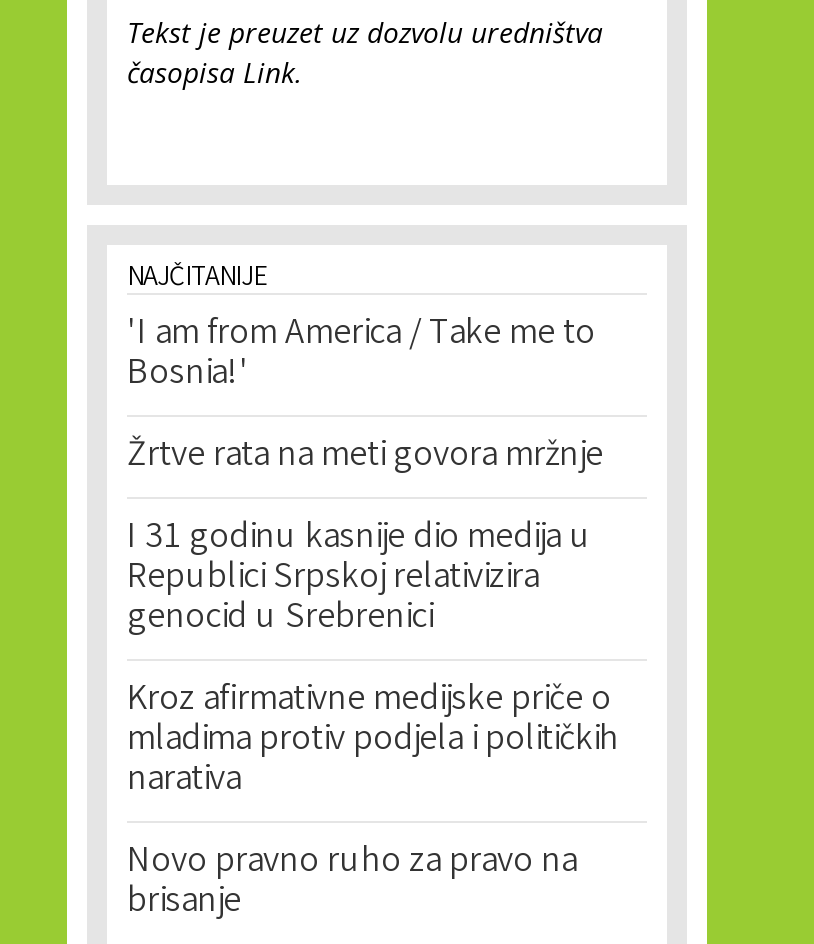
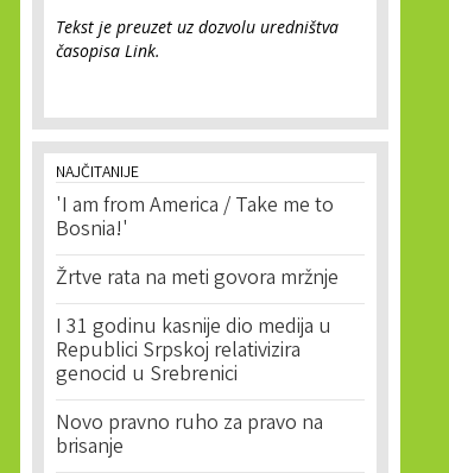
- Kroz afirmativne medijske priče o
- mladima protiv podjela i političkih
- narativa
